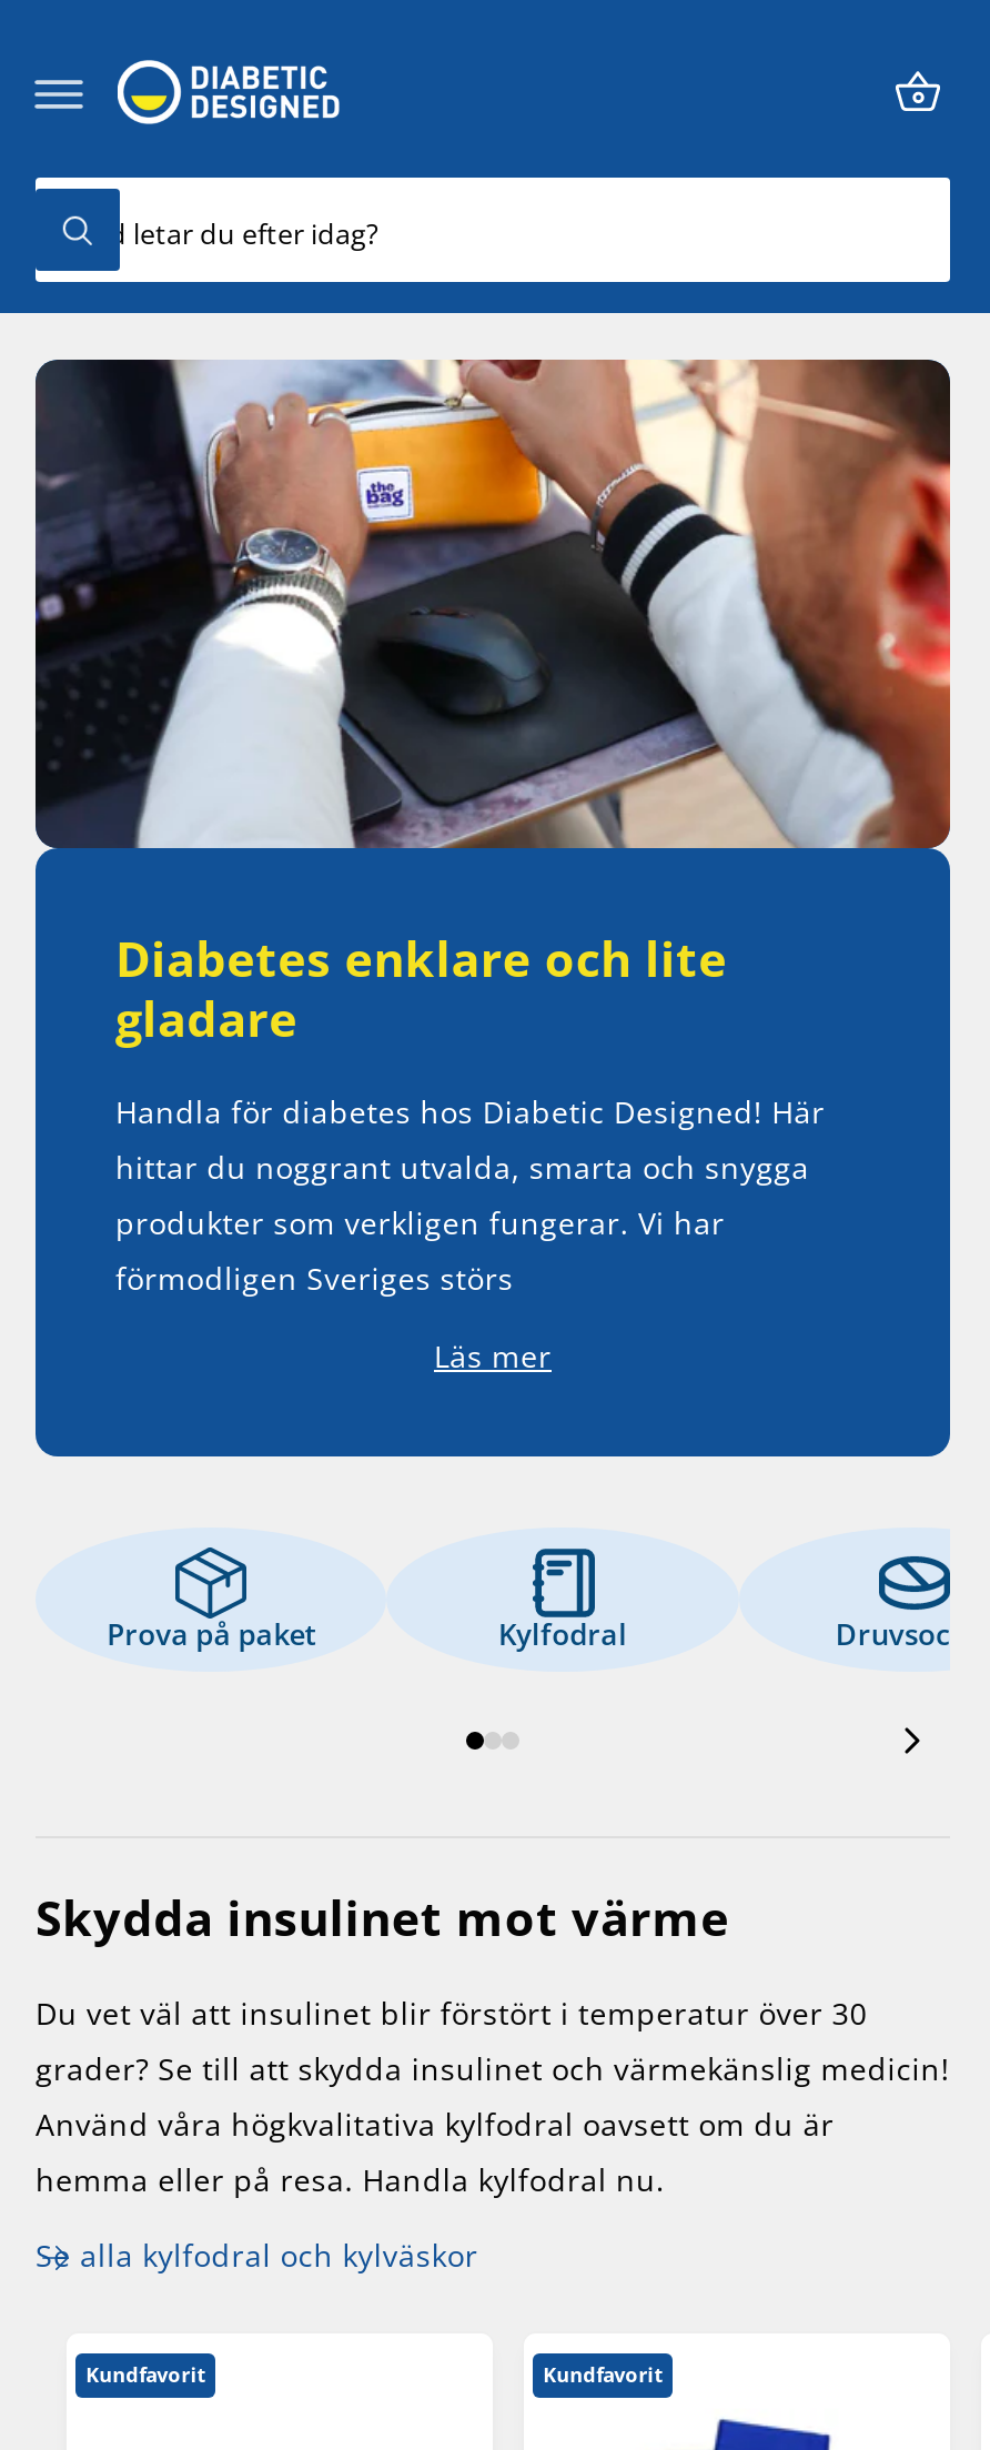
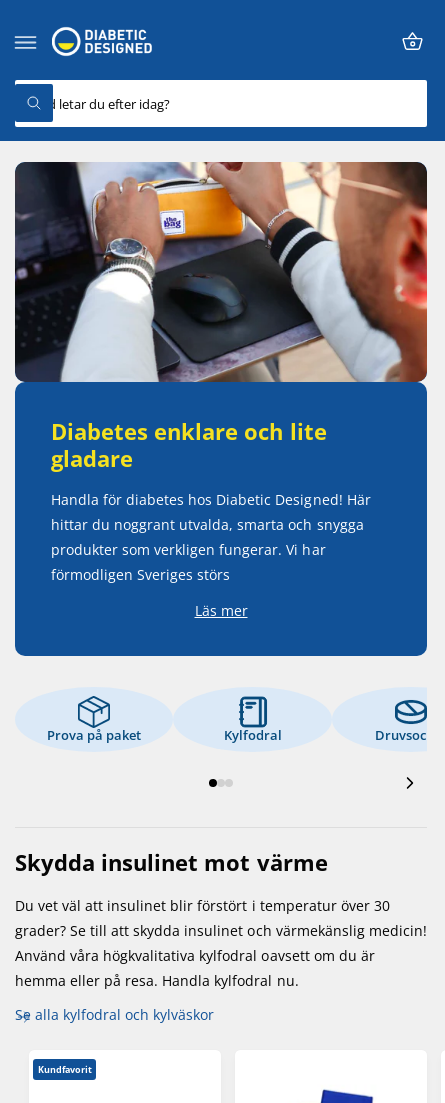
- Kundfavorit
